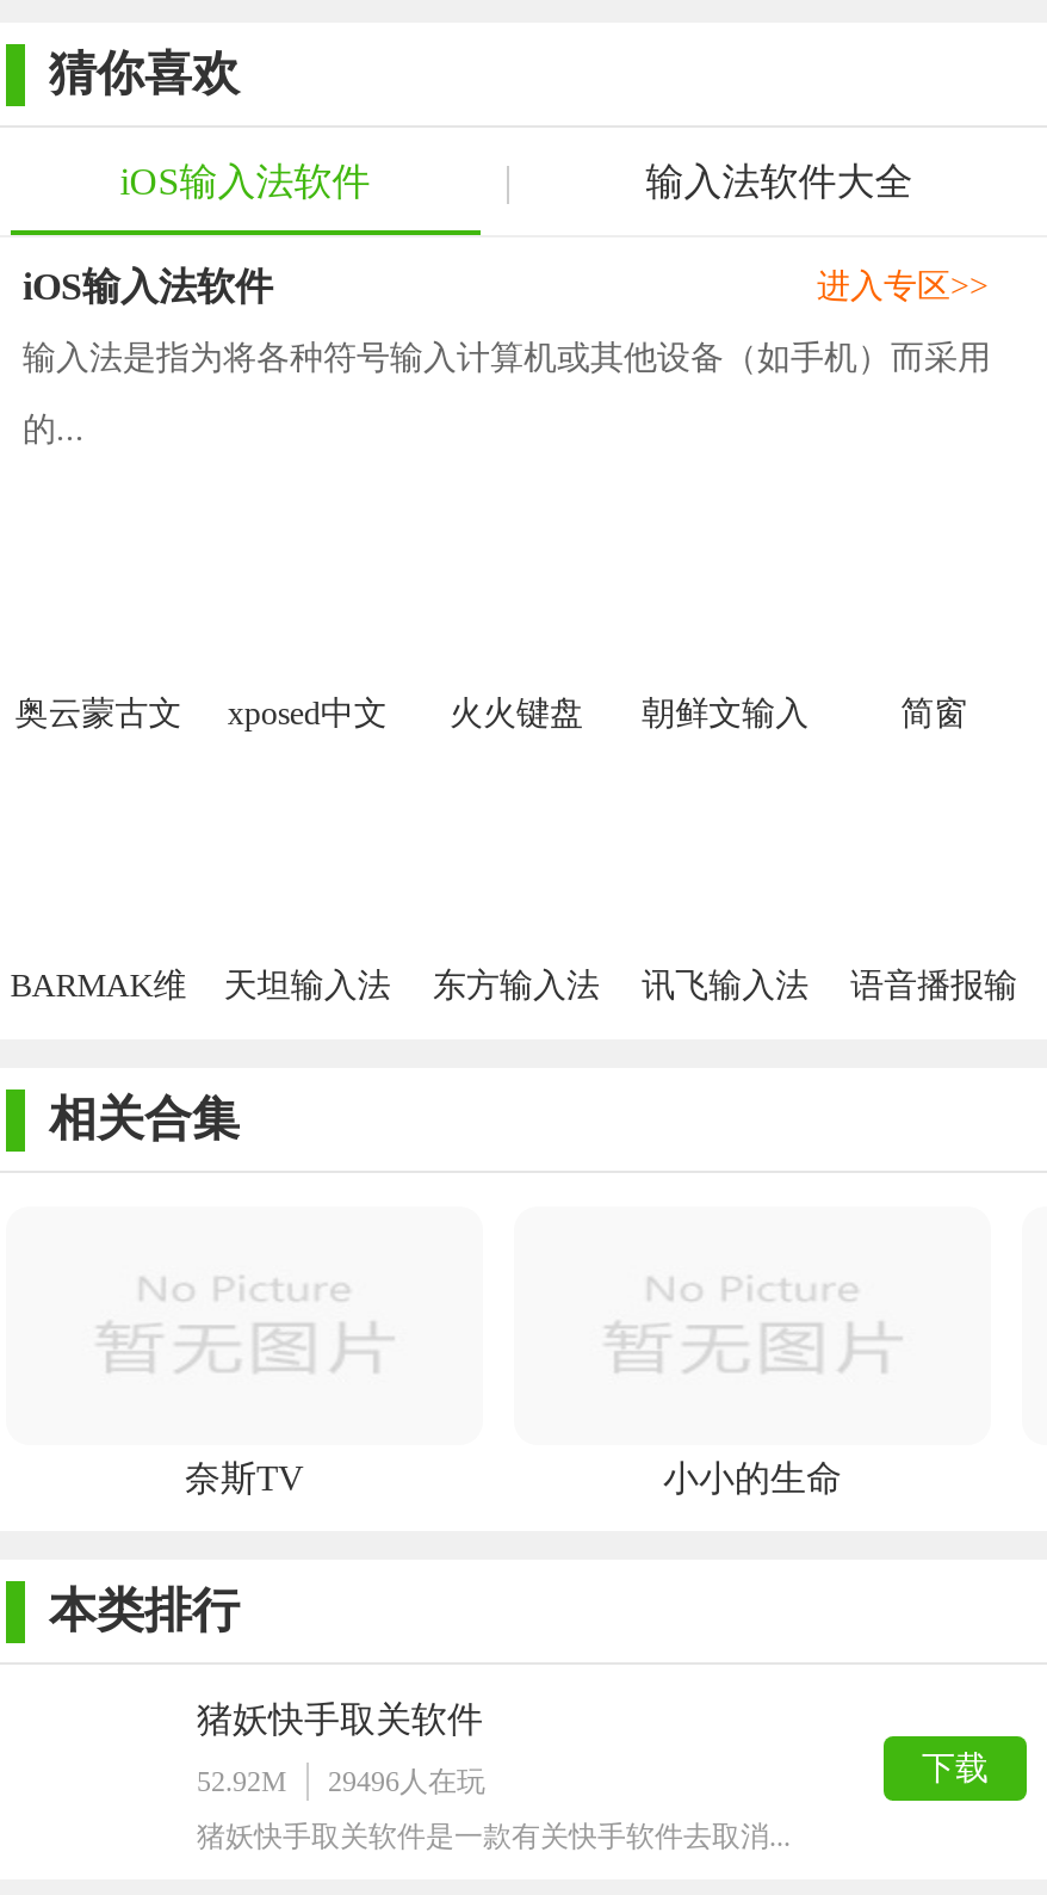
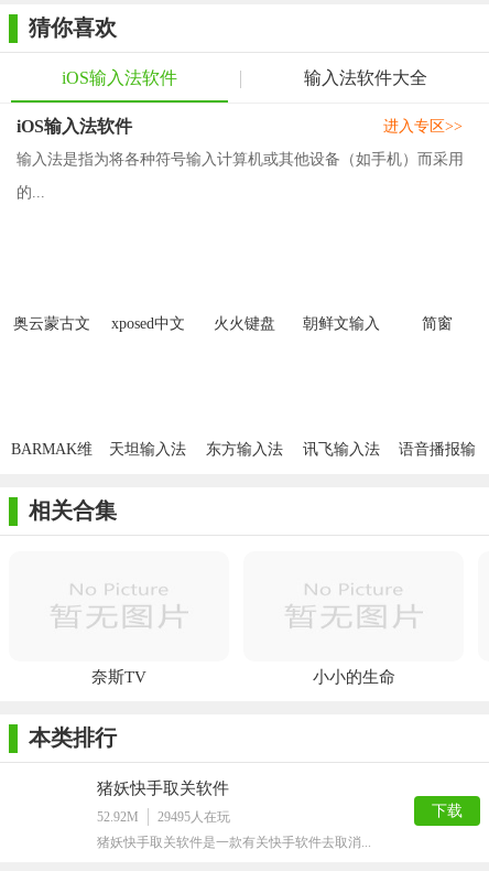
- 52.92M 29496人在玩
+ 52.92M 29495人在玩
